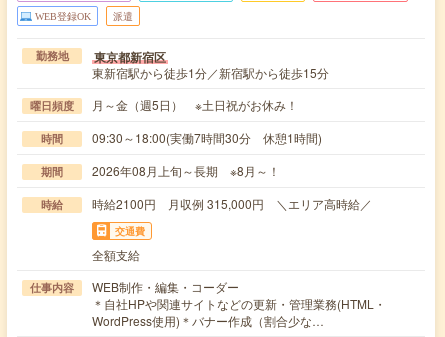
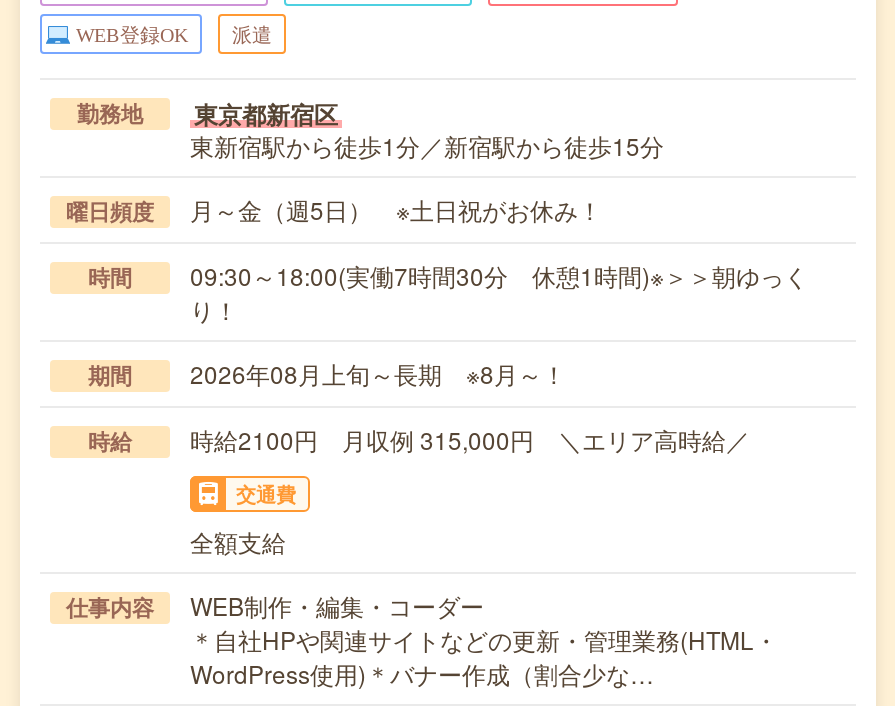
- 09:30～18:00(実働7時間30分 休憩1時間)
+ 09:30～18:00(実働7時間30分 休憩1時間)※＞＞朝ゆっく
+ り！
